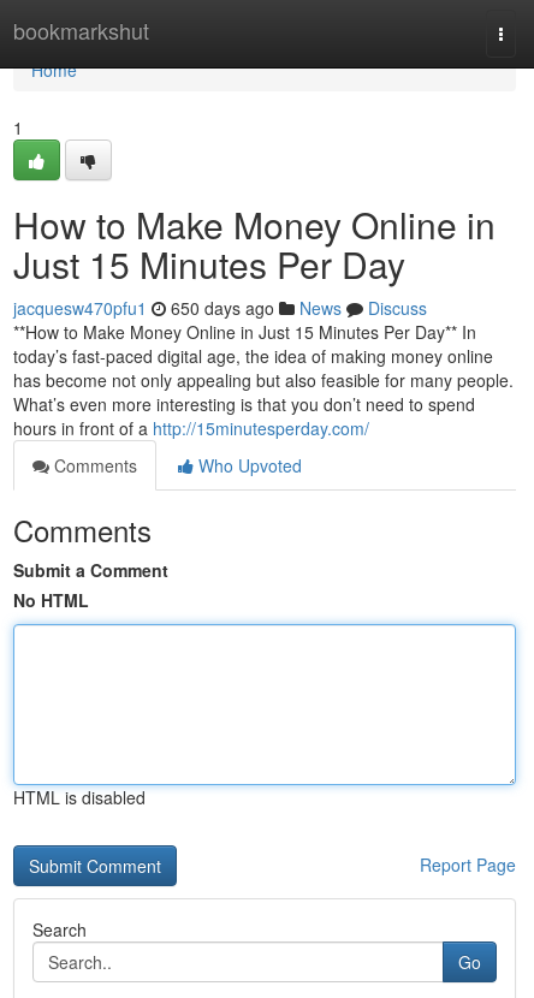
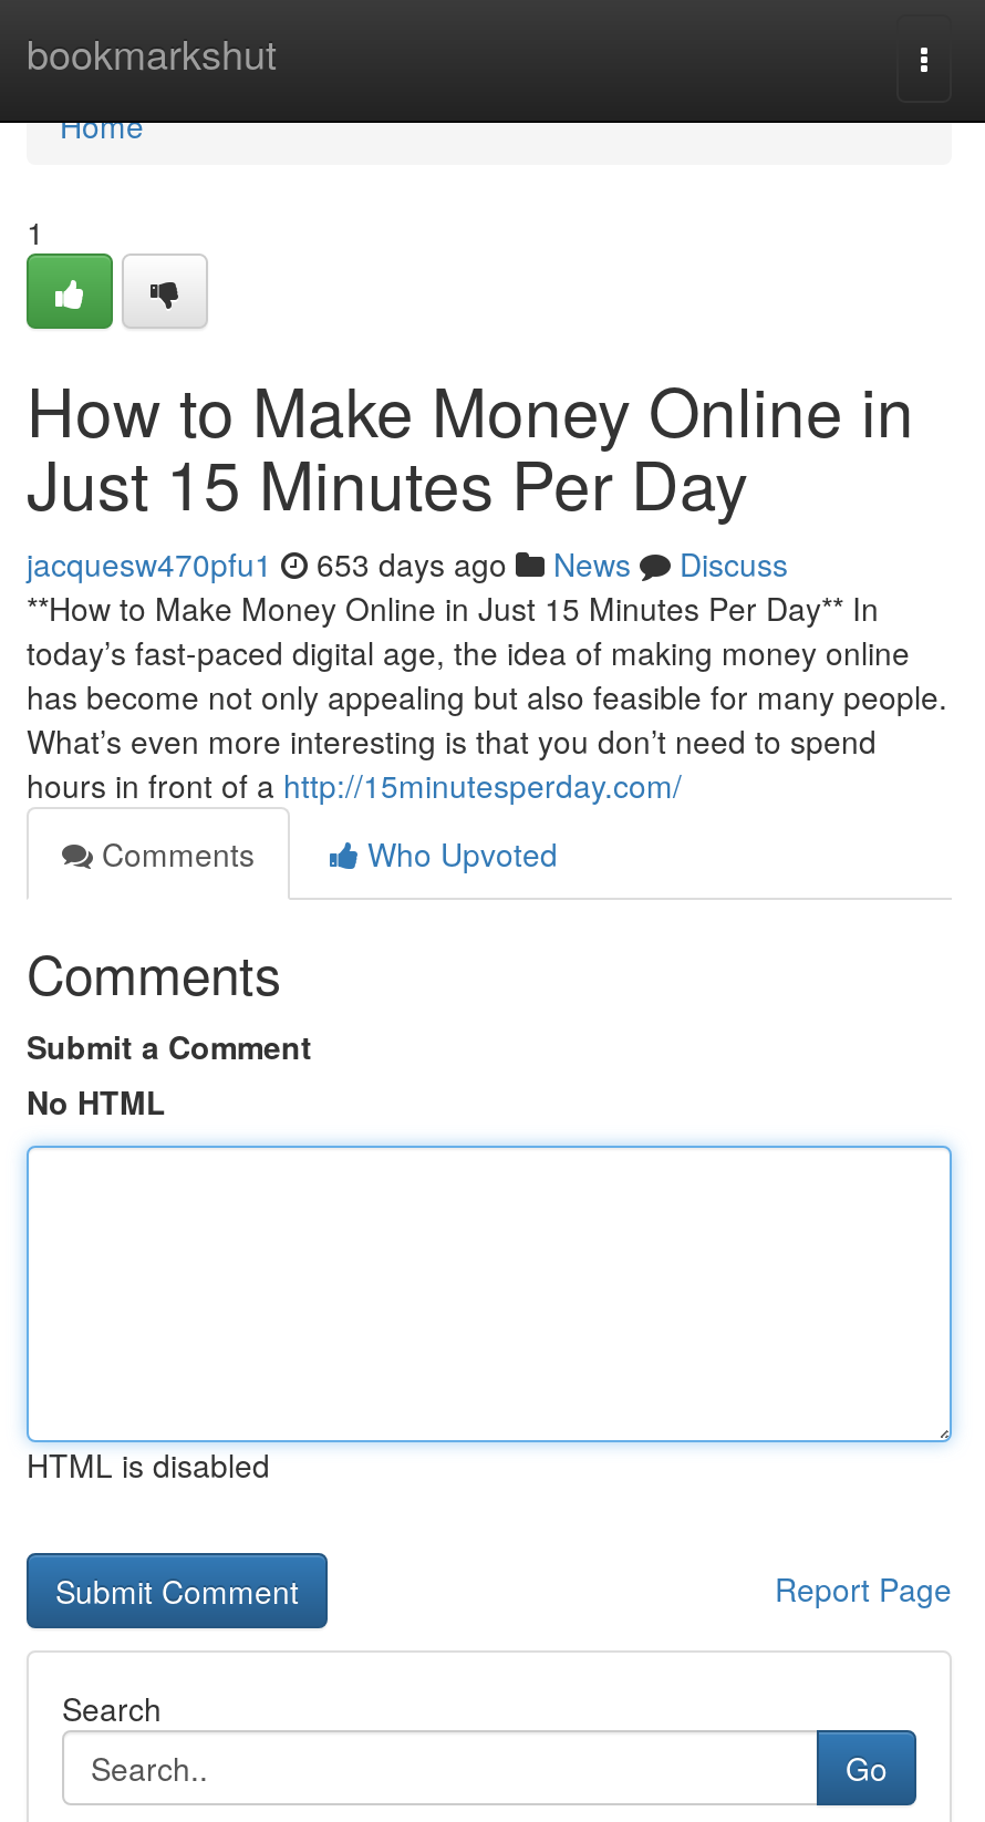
- jacquesw470pfu1 650 days ago News Discuss
+ jacquesw470pfu1 653 days ago News Discuss
